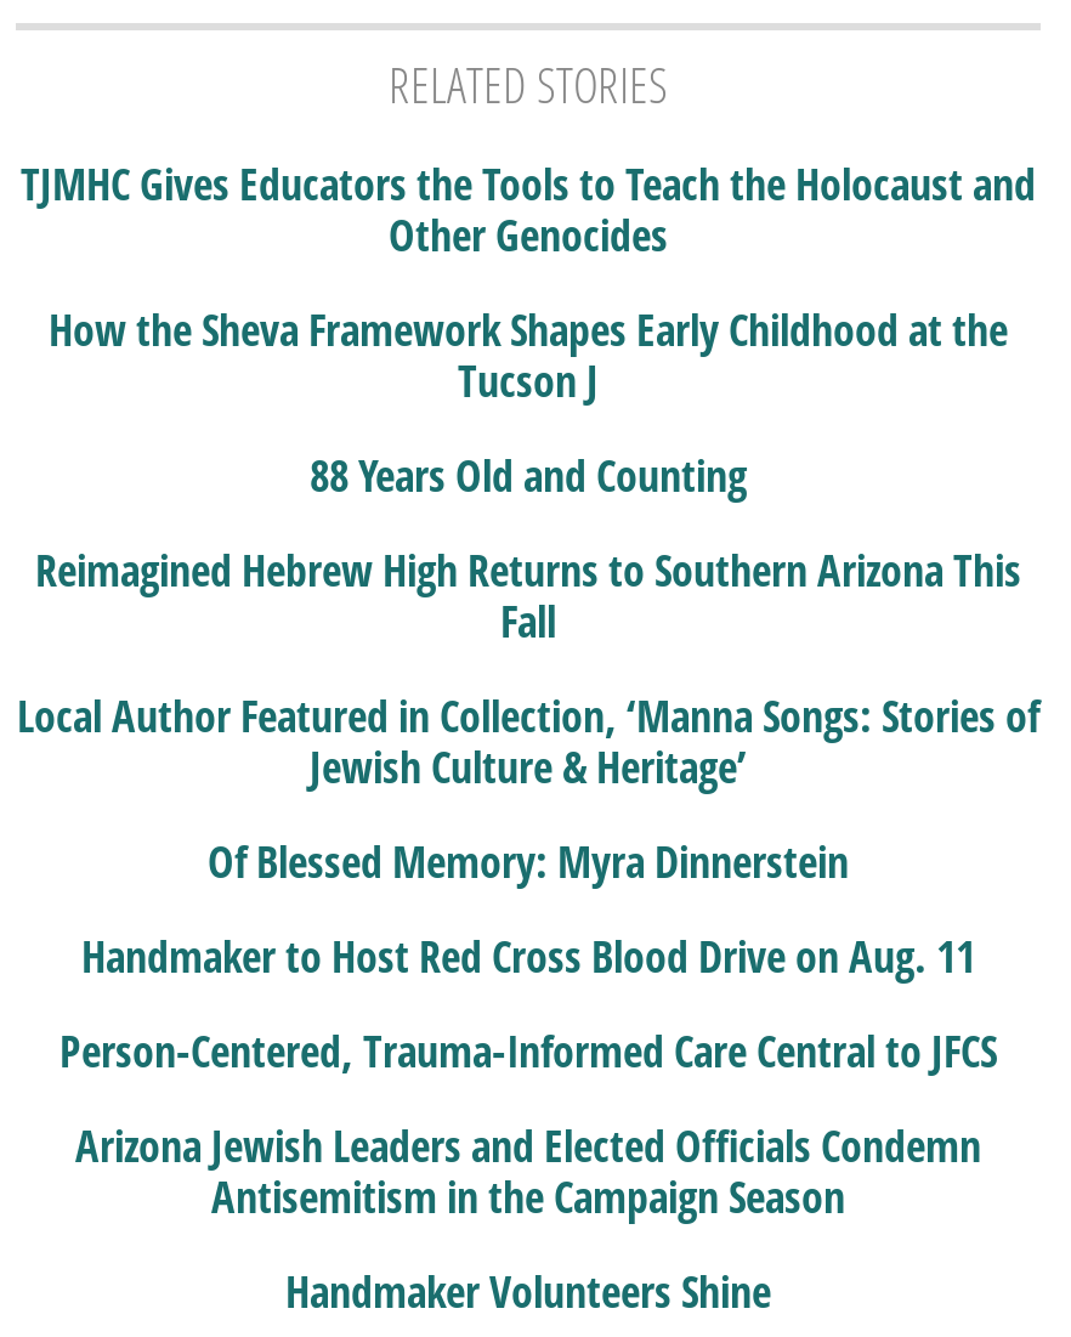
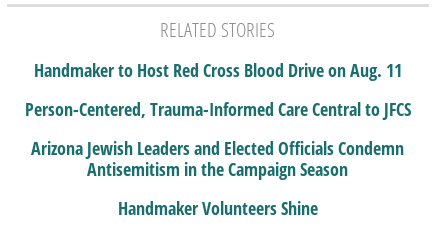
- TJMHC Gives Educators the Tools to Teach the Holocaust and
- Other Genocides
- How the Sheva Framework Shapes Early Childhood at the
- Tucson J
- 88 Years Old and Counting
- Reimagined Hebrew High Returns to Southern Arizona This
- Fall
- Local Author Featured in Collection, ‘Manna Songs: Stories of
- Jewish Culture & Heritage’
- Of Blessed Memory: Myra Dinnerstein
